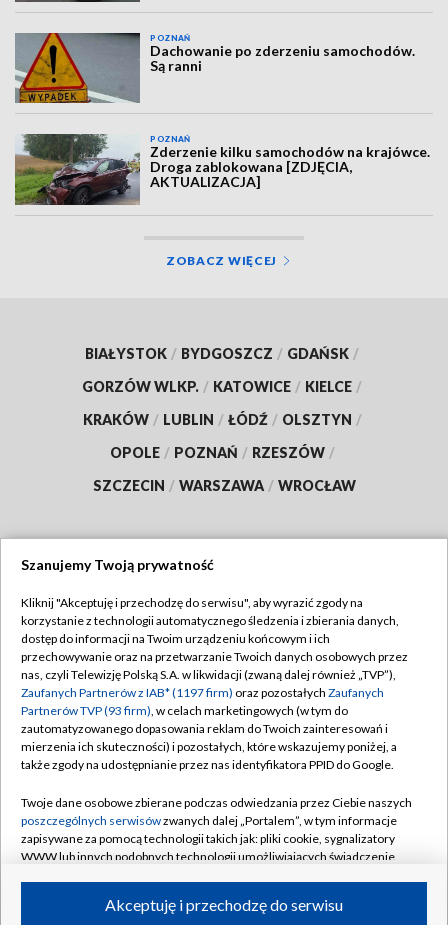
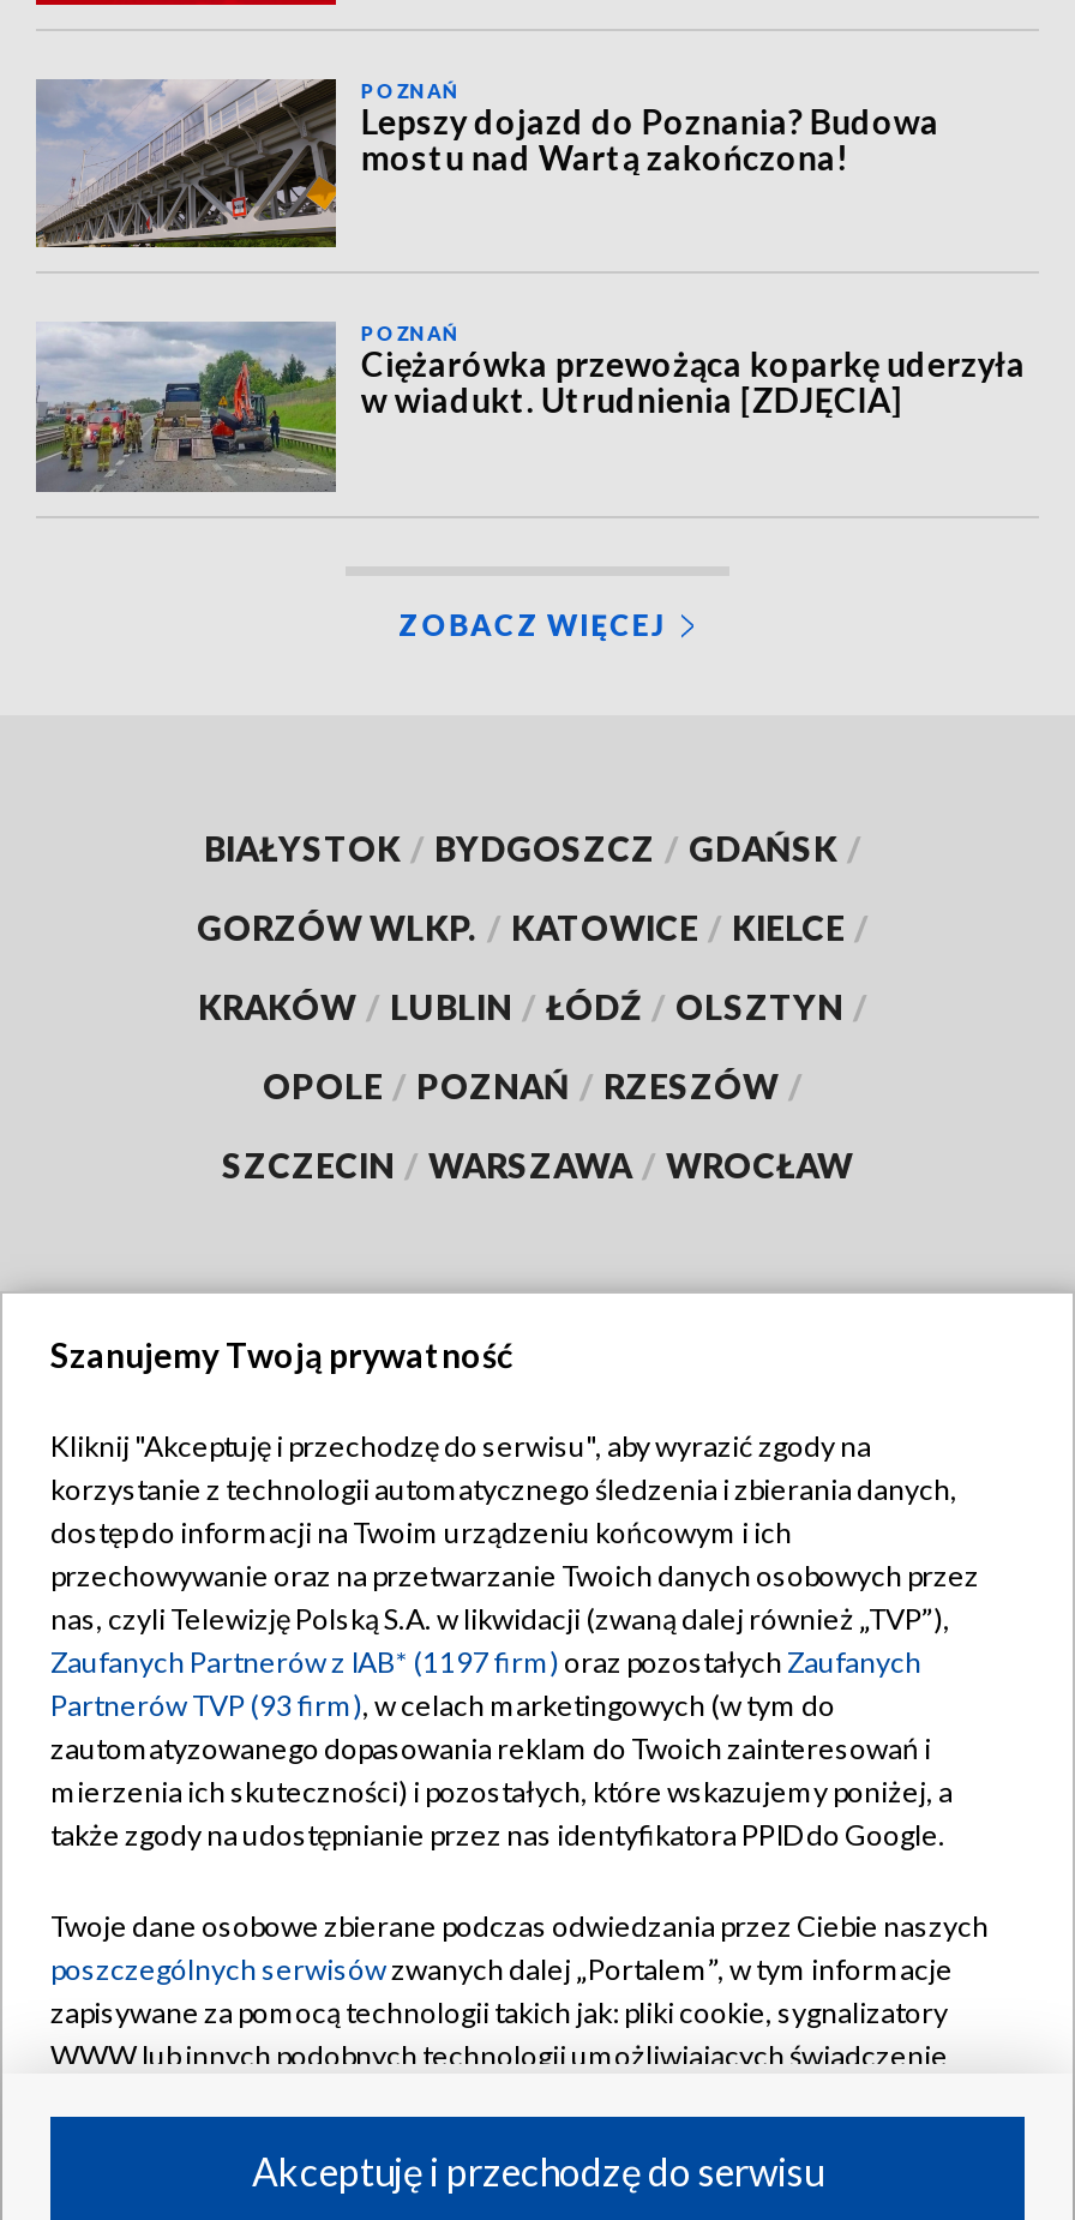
- [image]
- Dachowanie po zderzeniu samochodów.
- Są ranni
+ [image]
+ Lepszy dojazd do Poznania? Budowa
+ mostu nad Wartą zakończona!

- [image]
- Zderzenie kilku samochodów na krajówce.
- Droga zablokowana [ZDJĘCIA,
- AKTUALIZACJA]
+ [image]
+ Ciężarówka przewożąca koparkę uderzyła
+ w wiadukt. Utrudnienia [ZDJĘCIA]
